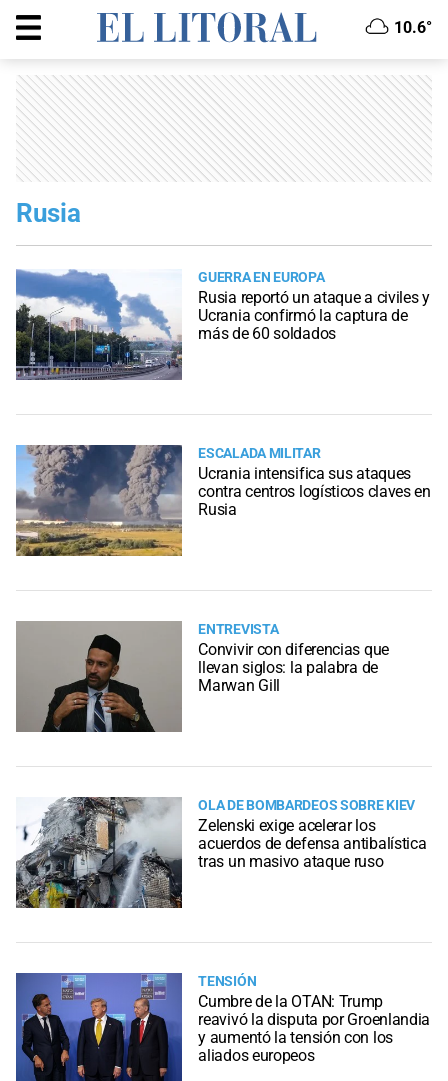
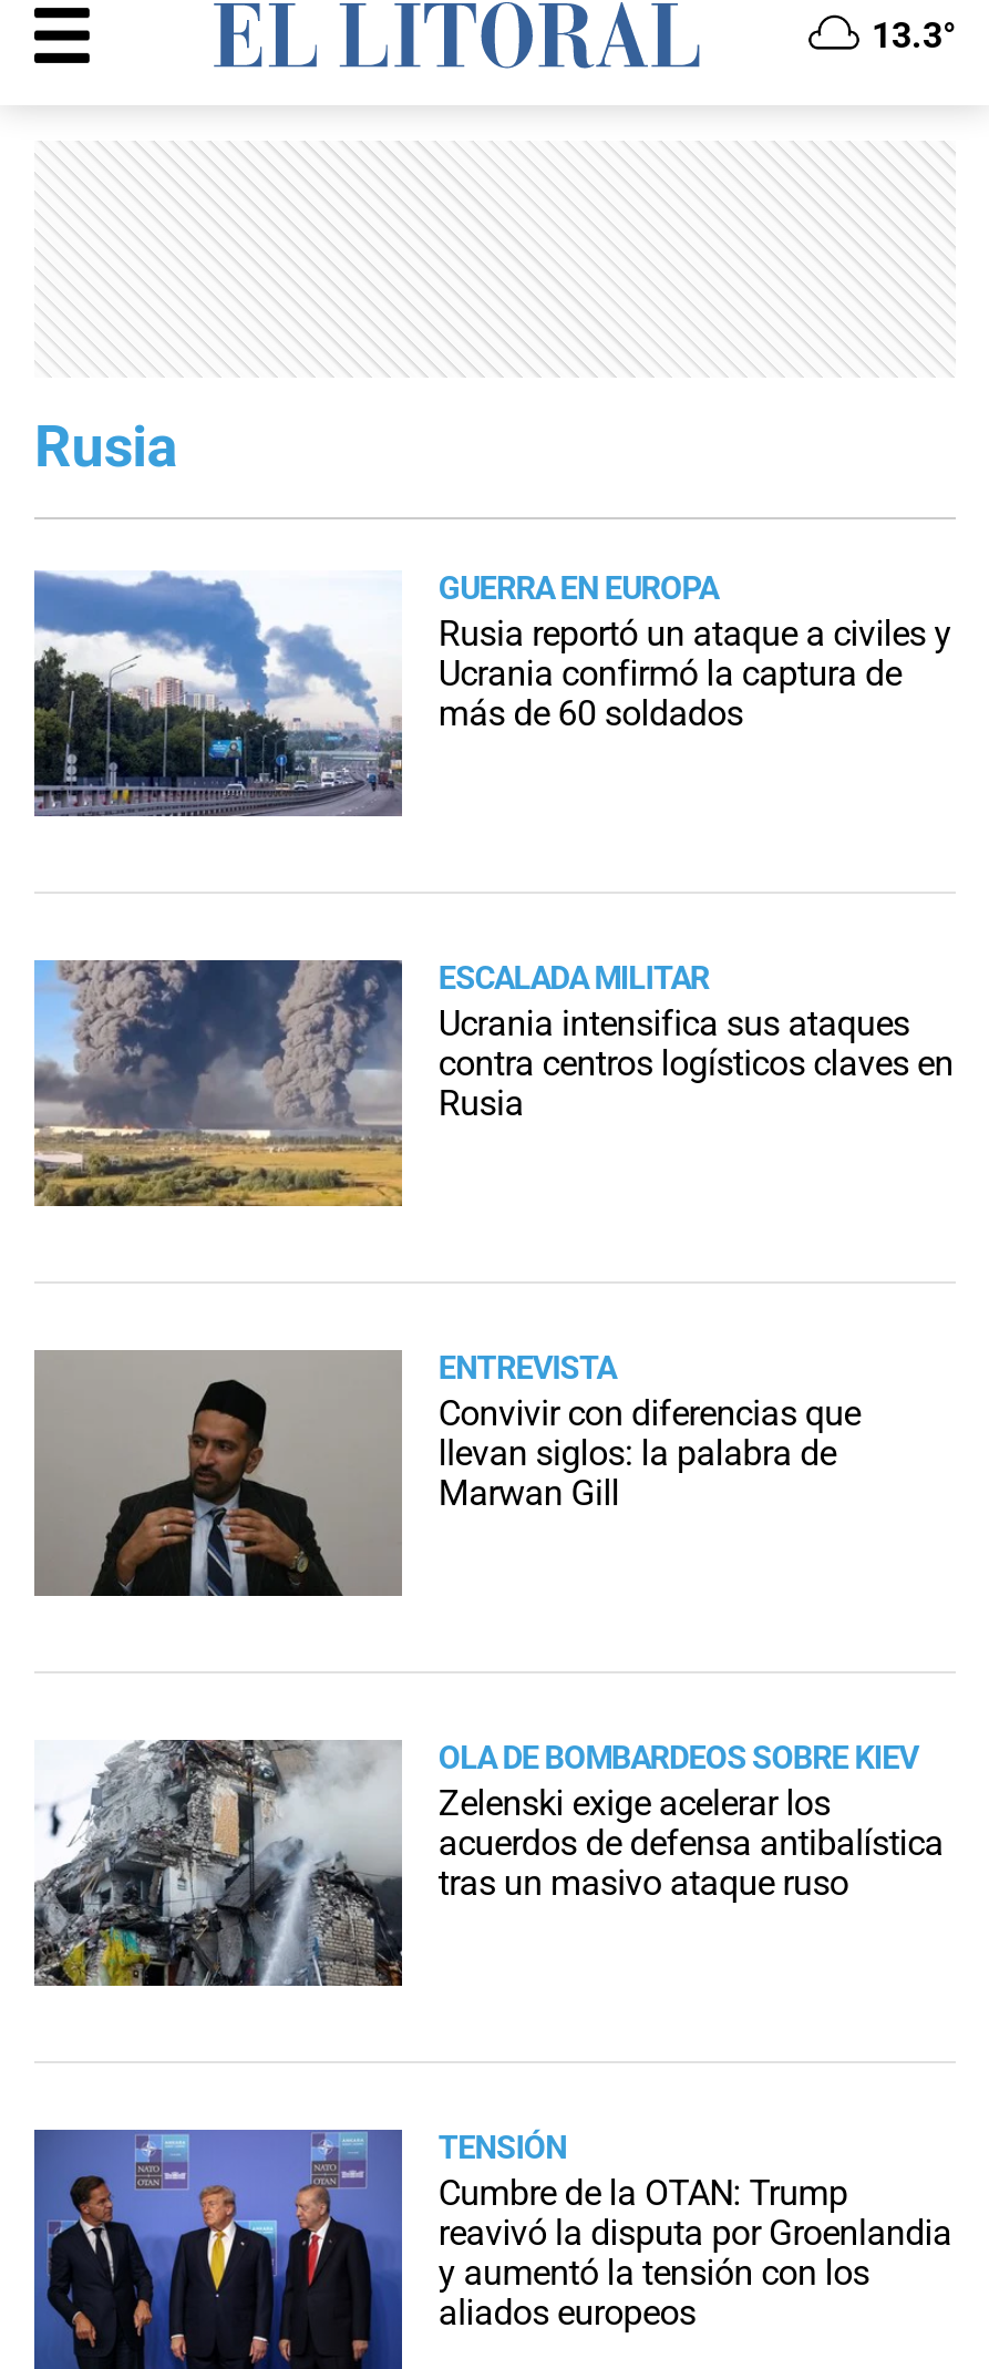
- 10.6°
+ 13.3°
